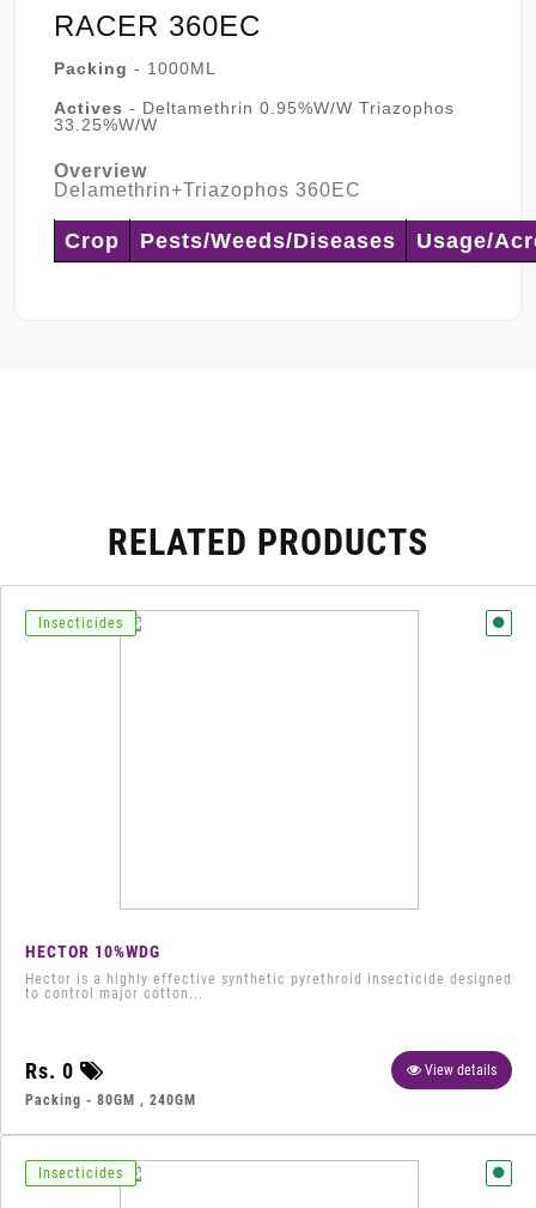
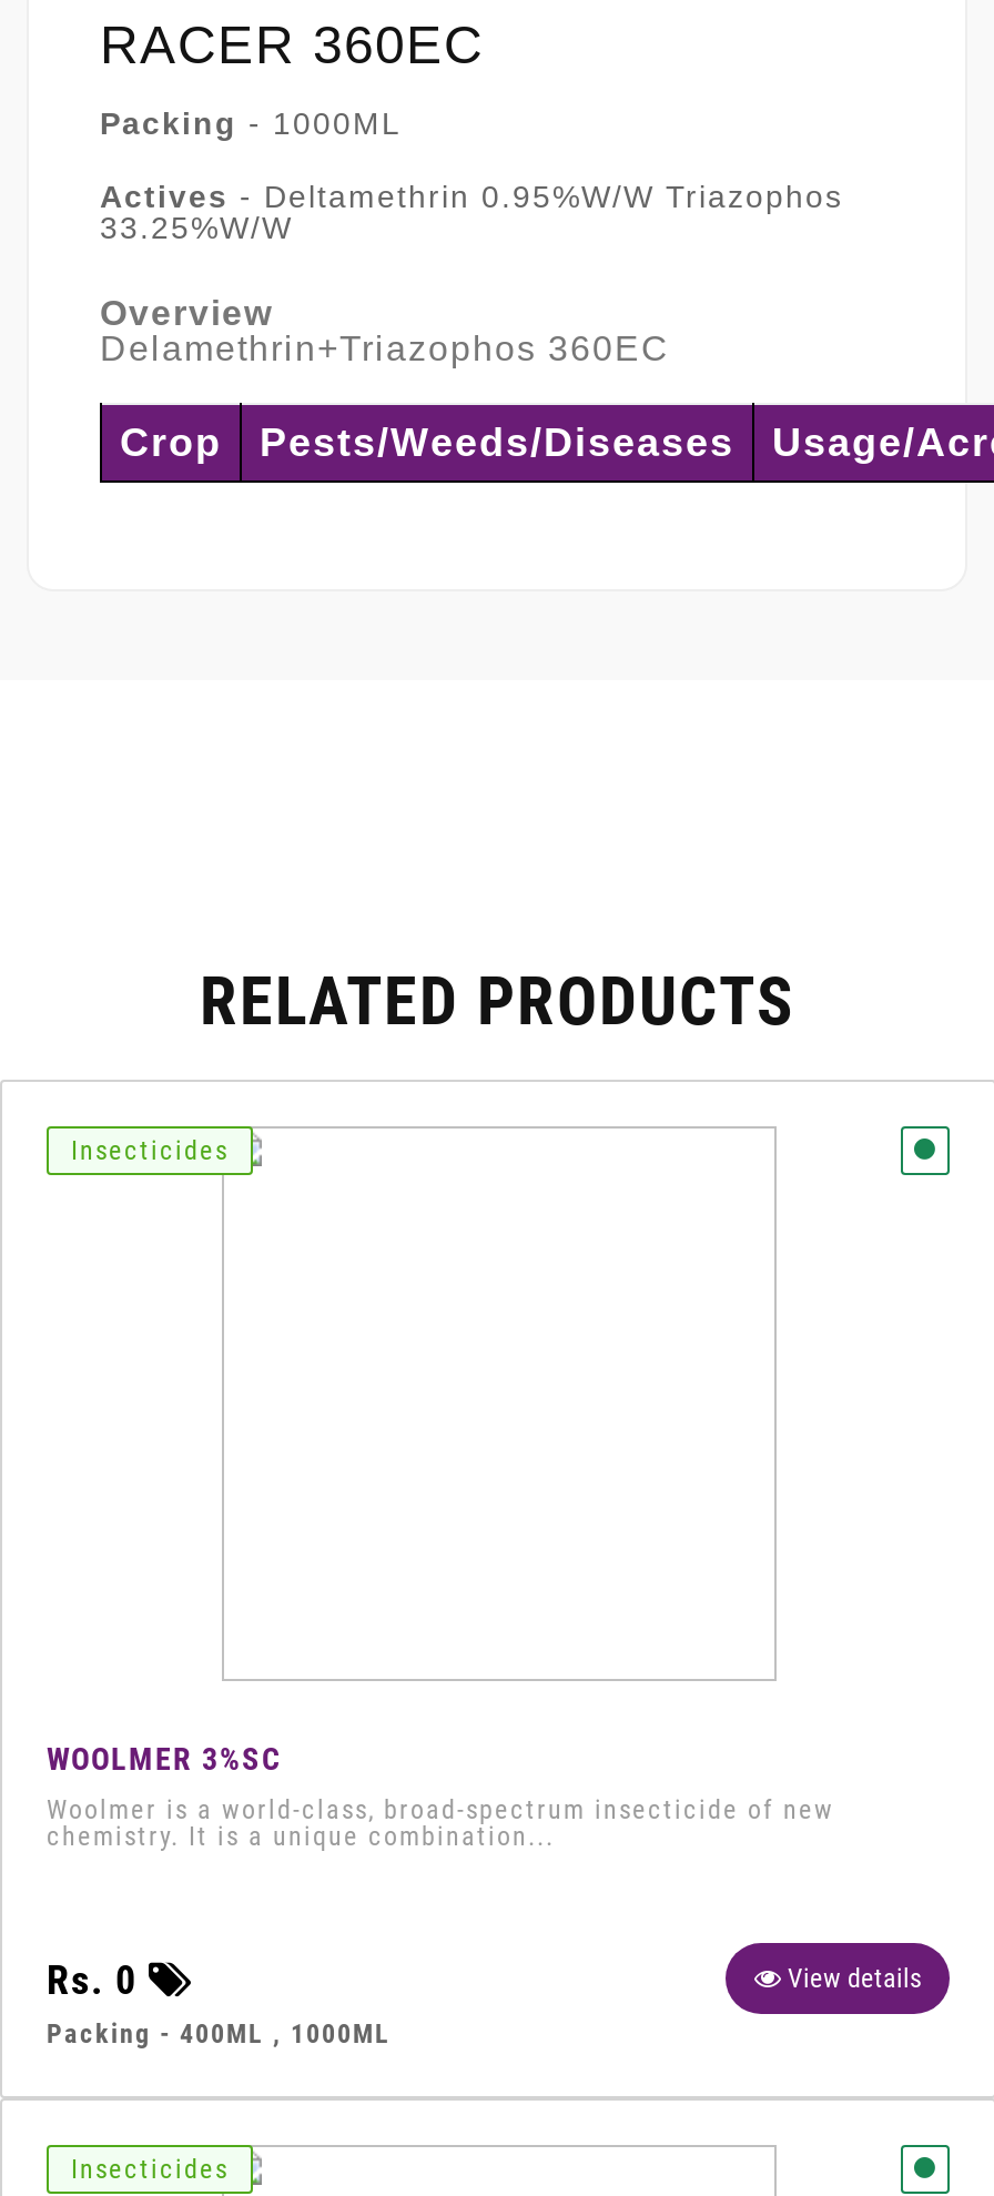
- HECTOR 10%WDG
+ WOOLMER 3%SC

- Hector is a highly effective synthetic pyrethroid insecticide designed
- to control major cotton...
+ Woolmer is a world-class, broad-spectrum insecticide of new
+ chemistry. It is a unique combination...

- Packing - 80GM , 240GM
+ Packing - 400ML , 1000ML
